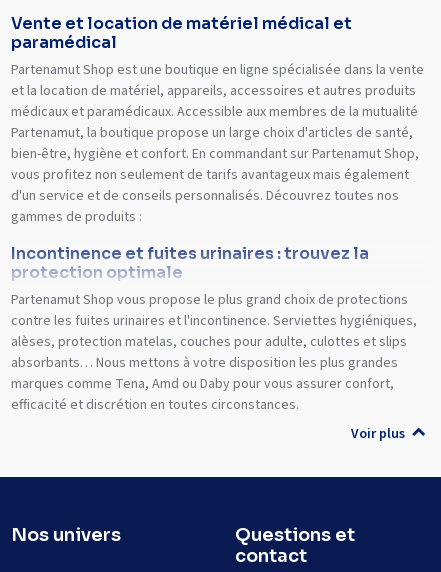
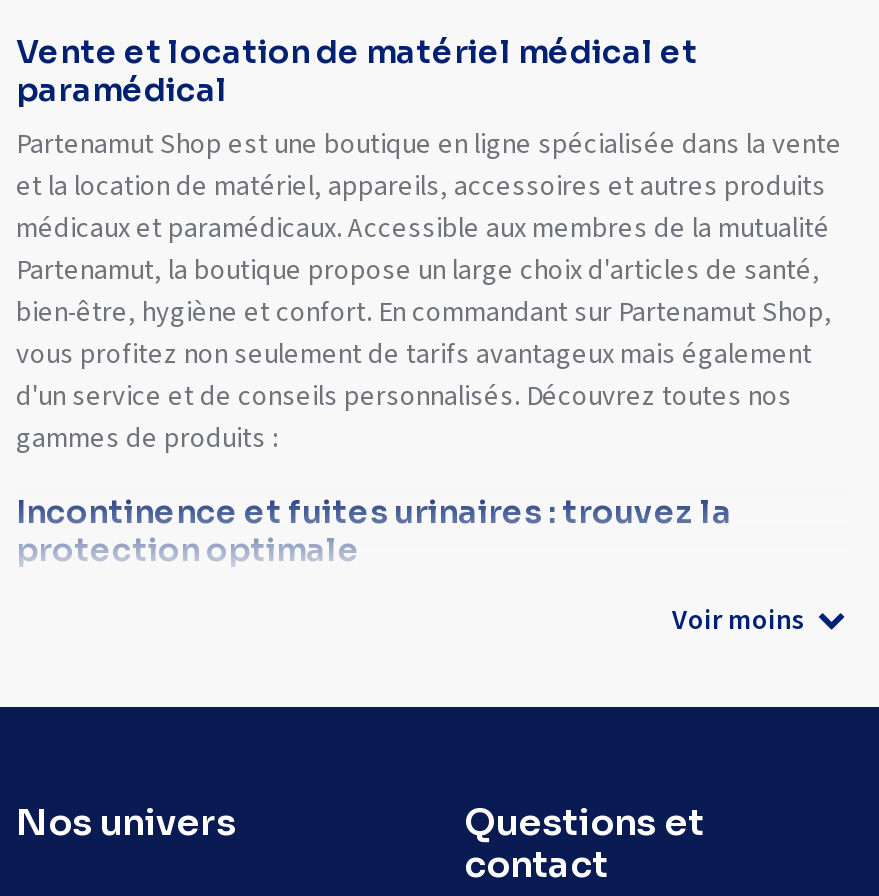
- Partenamut Shop vous propose le plus grand choix de protections
- contre les fuites urinaires et l'incontinence. Serviettes hygiéniques,
- alèses, protection matelas, couches pour adulte, culottes et slips
- absorbants… Nous mettons à votre disposition les plus grandes
- marques comme Tena, Amd ou Daby pour vous assurer confort,
- efficacité et discrétion en toutes circonstances.
- Voir plus
+ Voir moins
